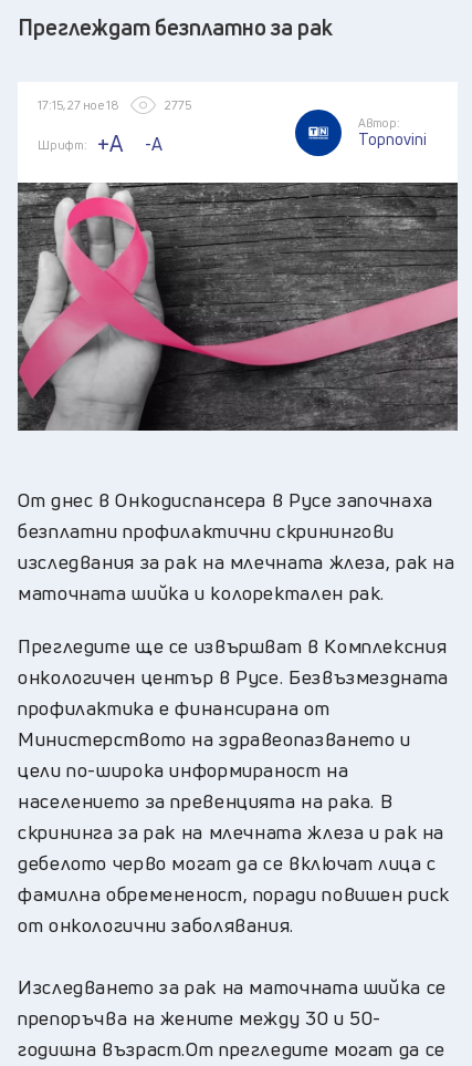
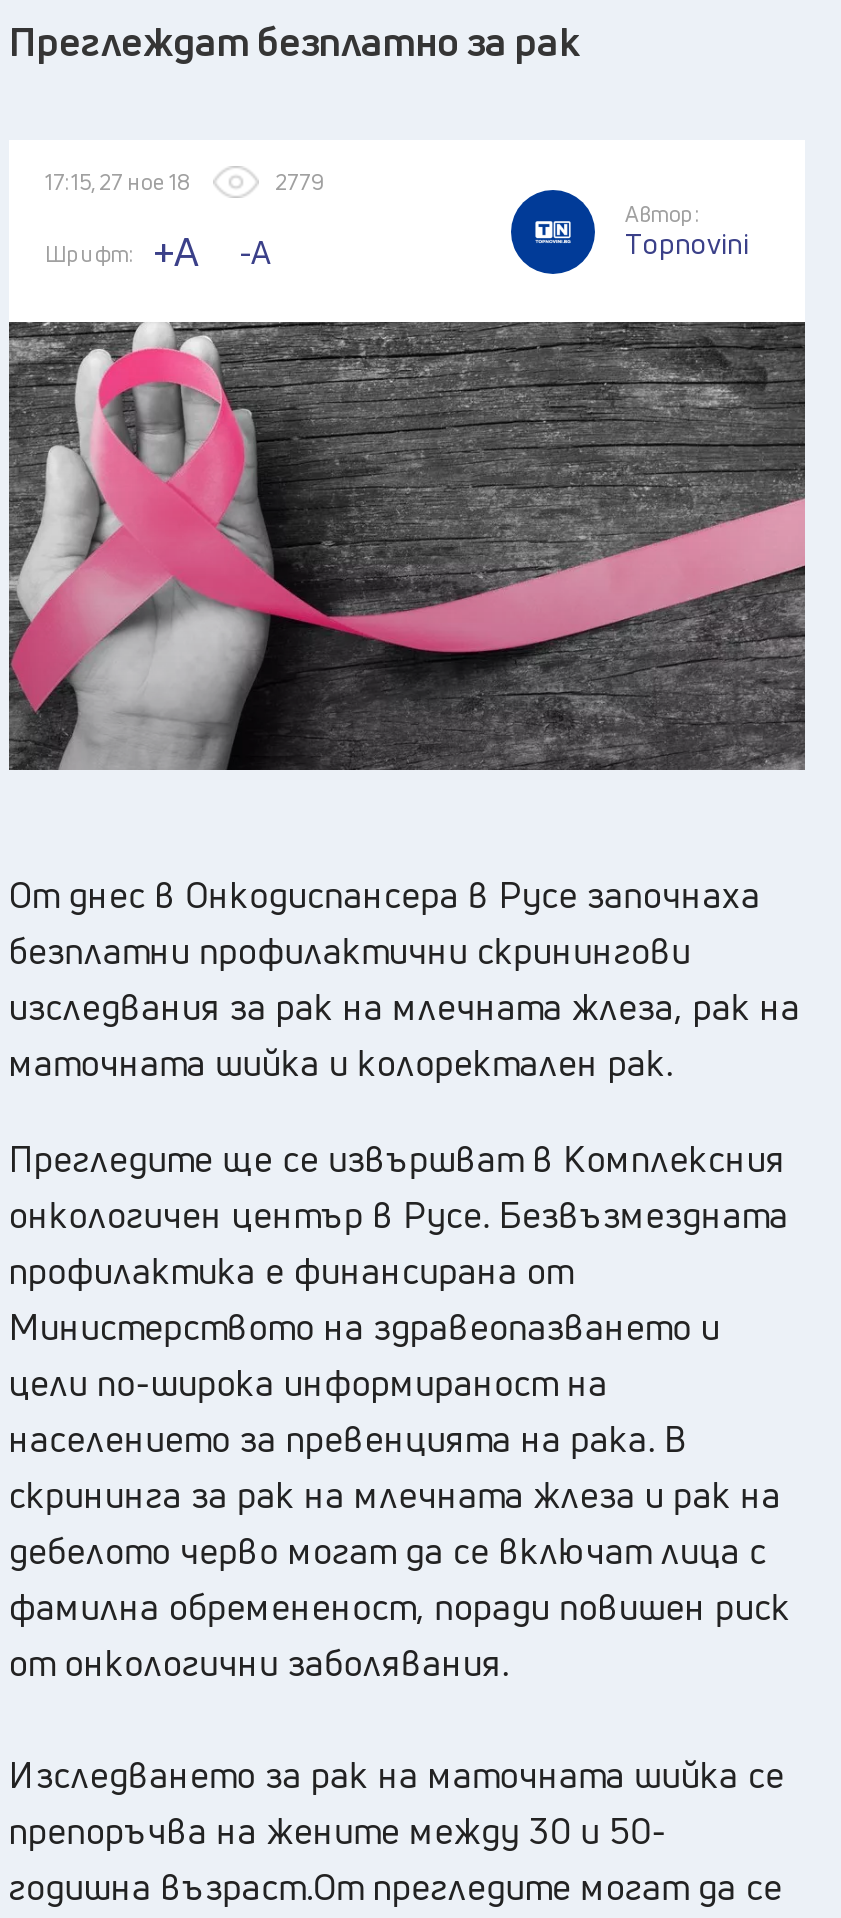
- 2775
+ 2779
